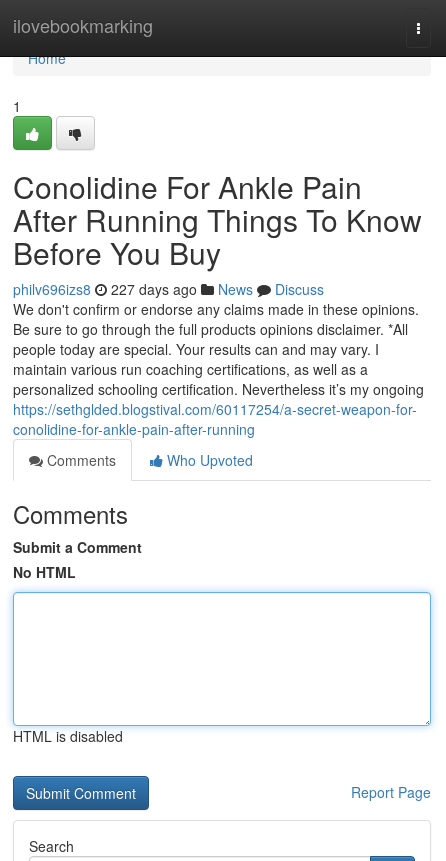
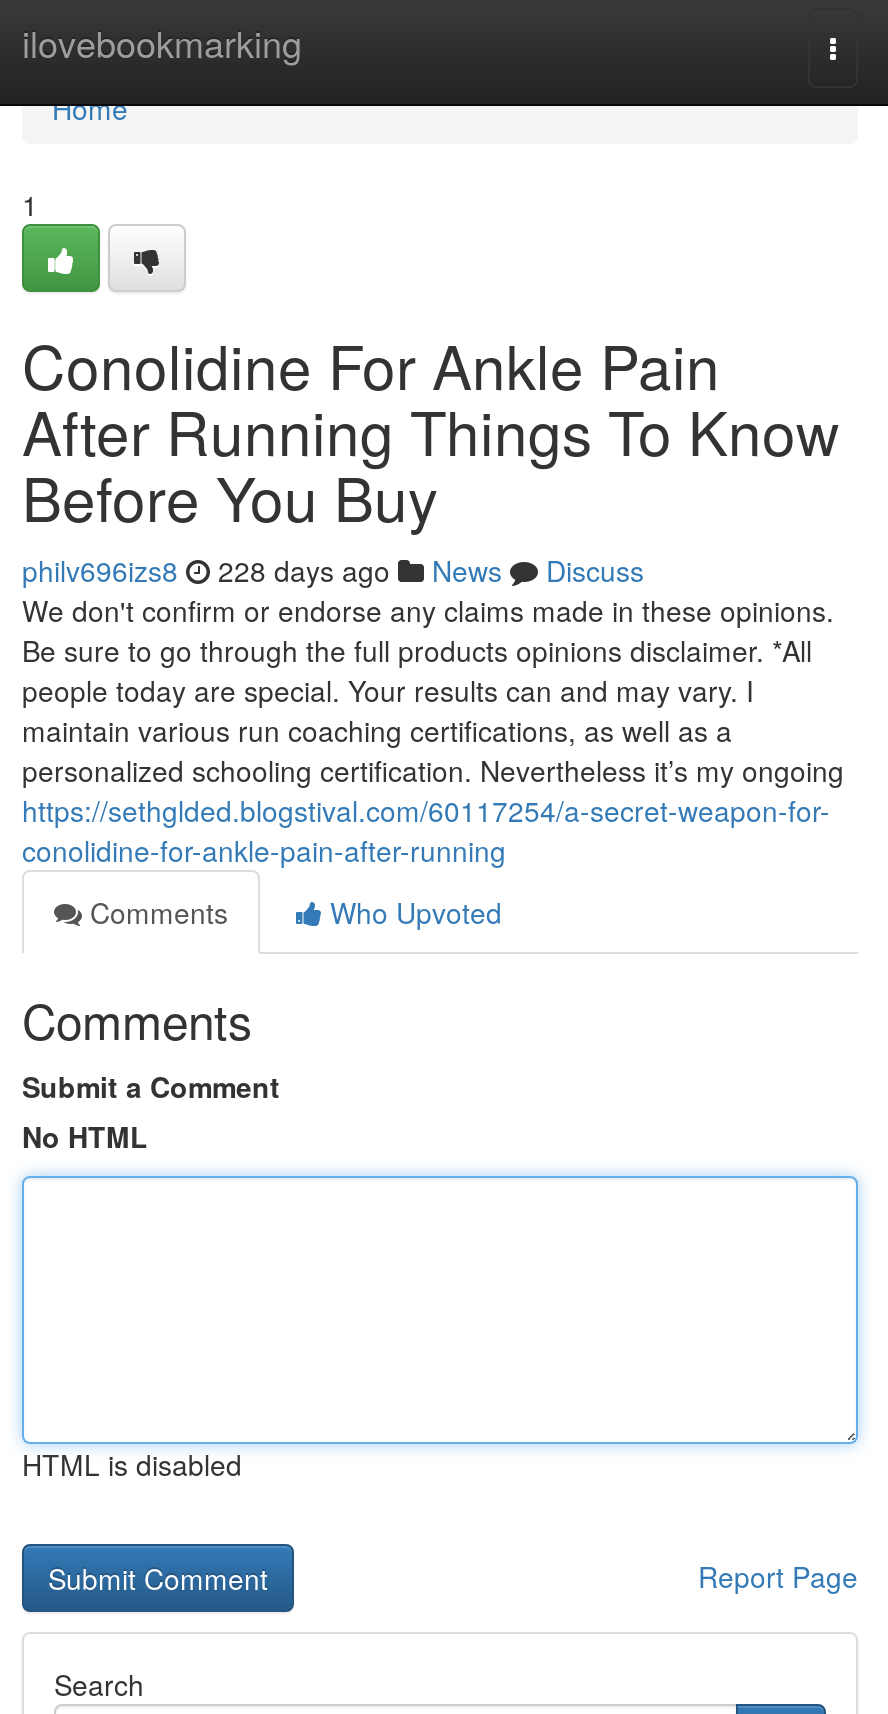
- philv696izs8 227 days ago News Discuss
+ philv696izs8 228 days ago News Discuss
